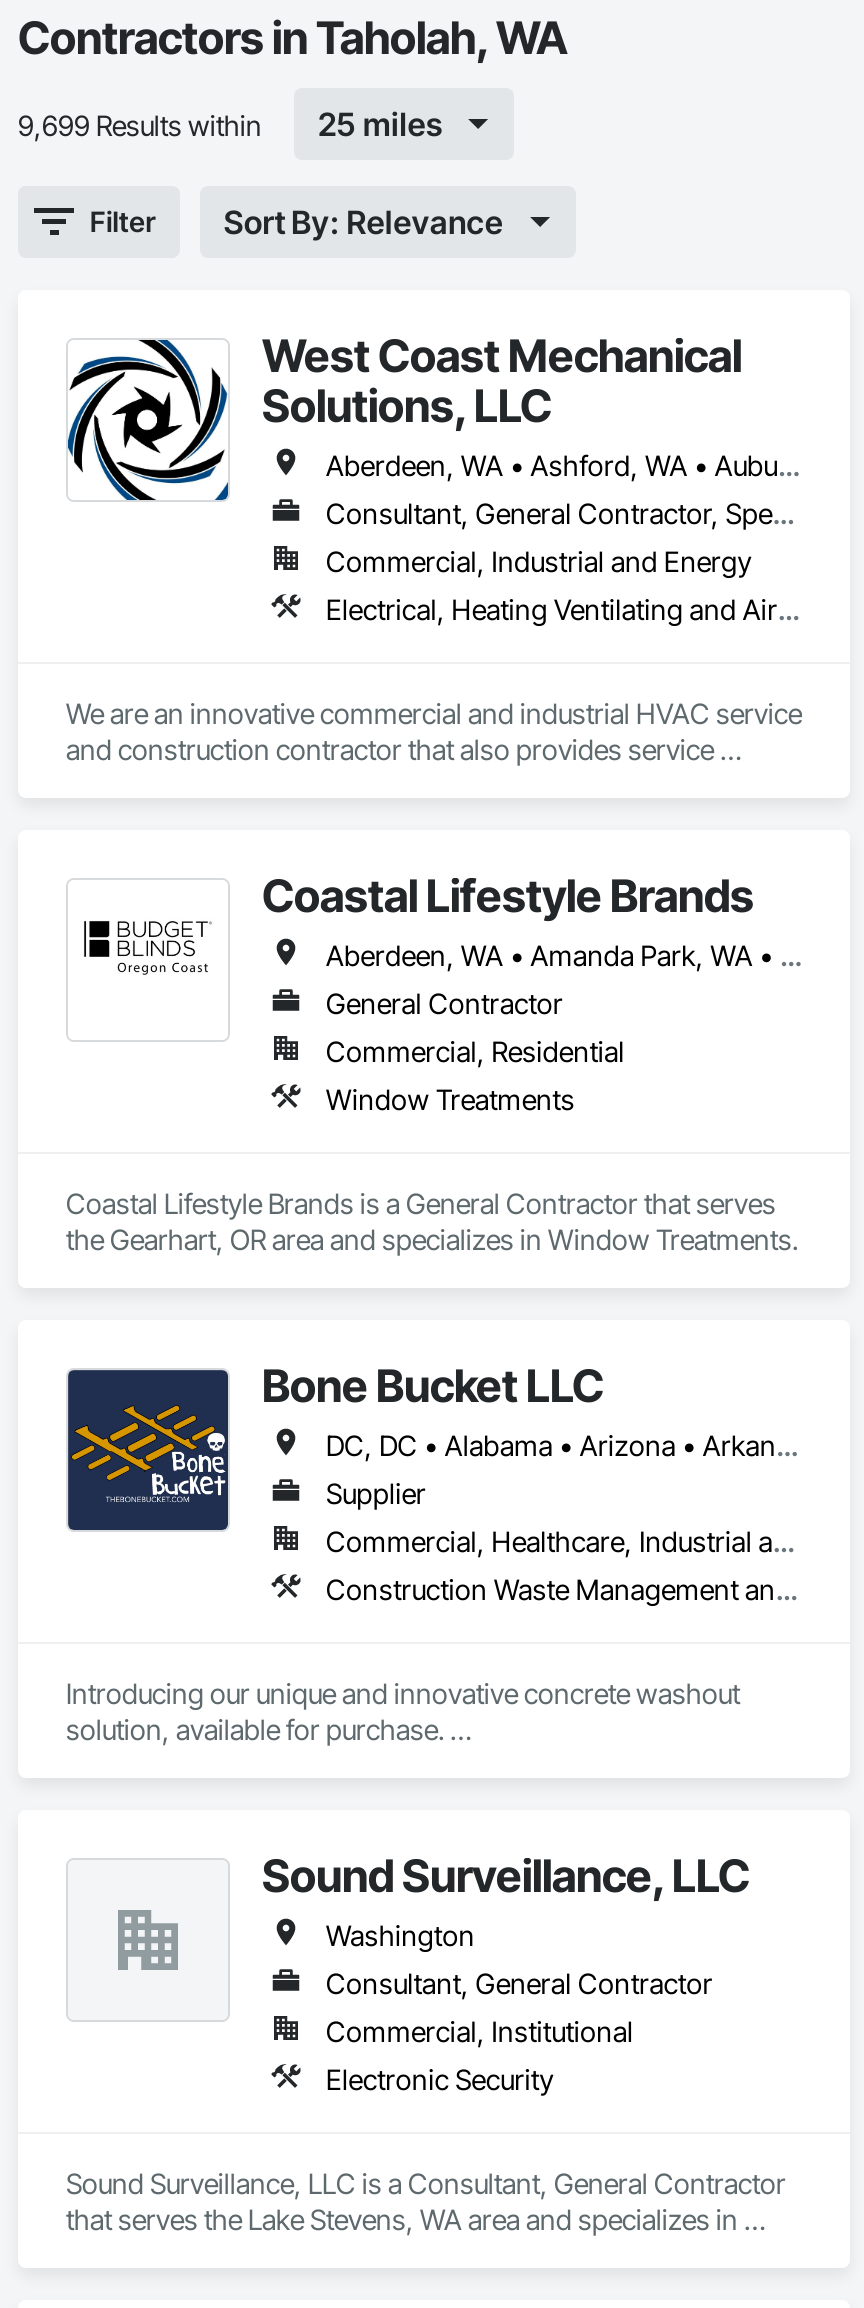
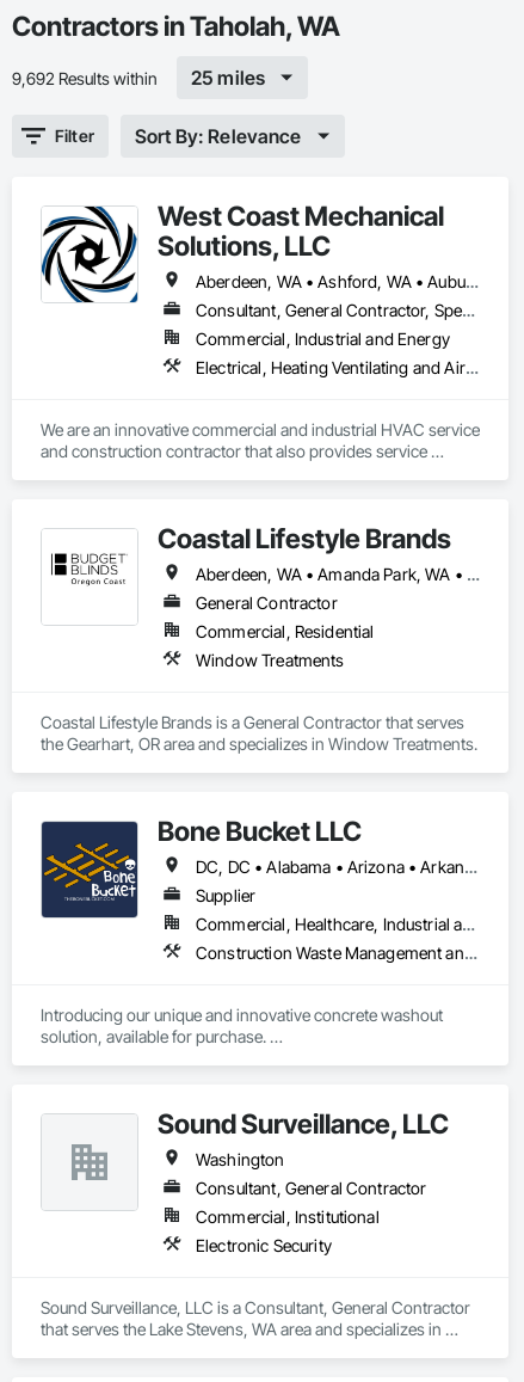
- 9,699 Results within
+ 9,692 Results within
